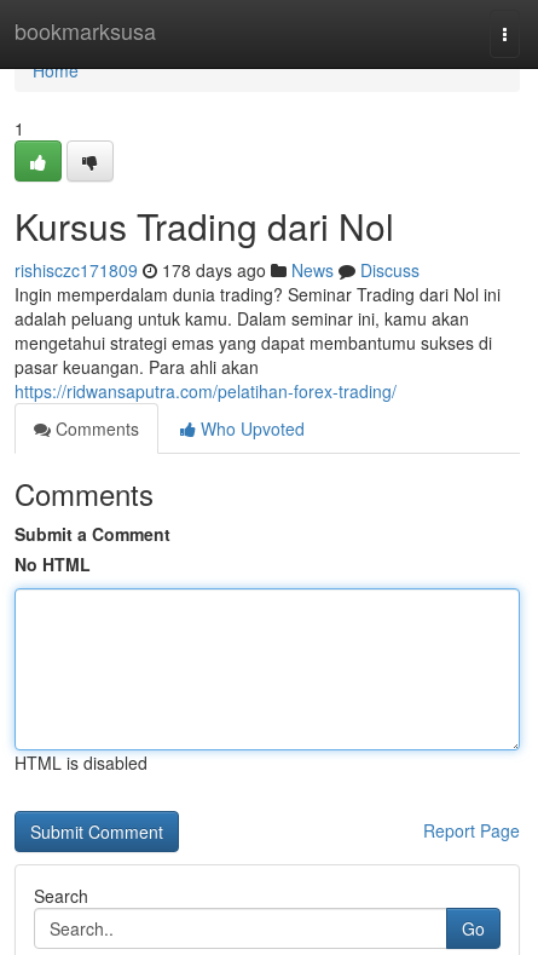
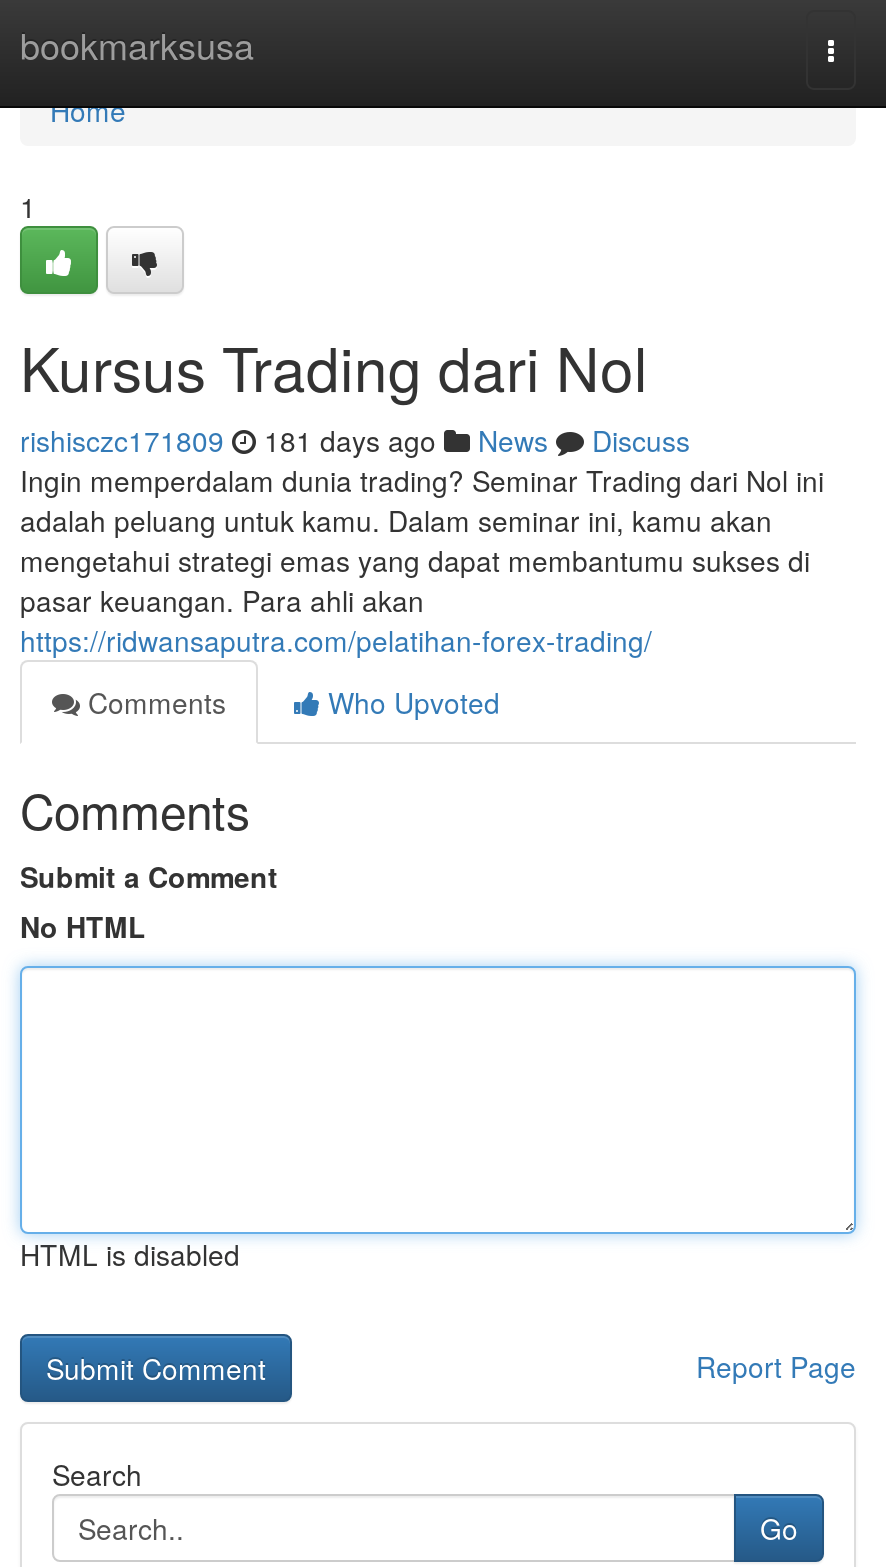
- rishisczc171809 178 days ago News Discuss
+ rishisczc171809 181 days ago News Discuss
